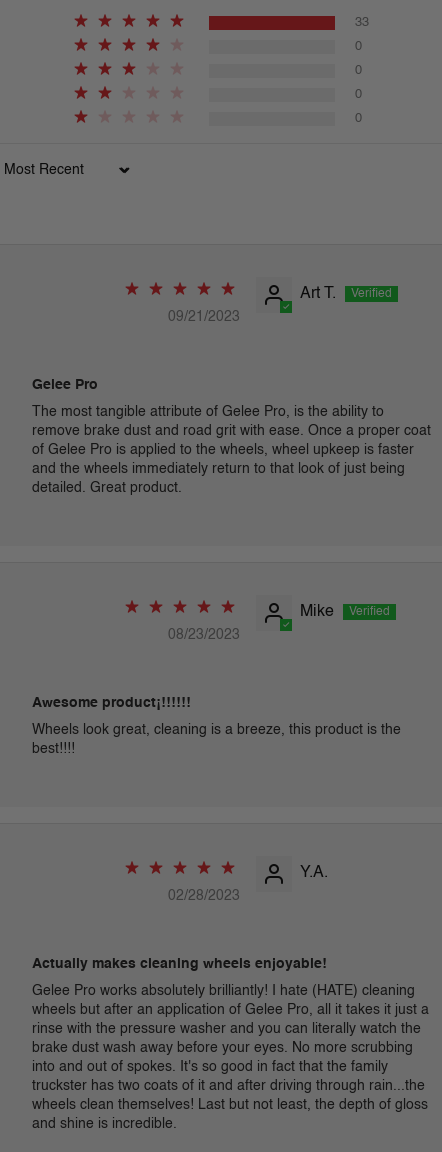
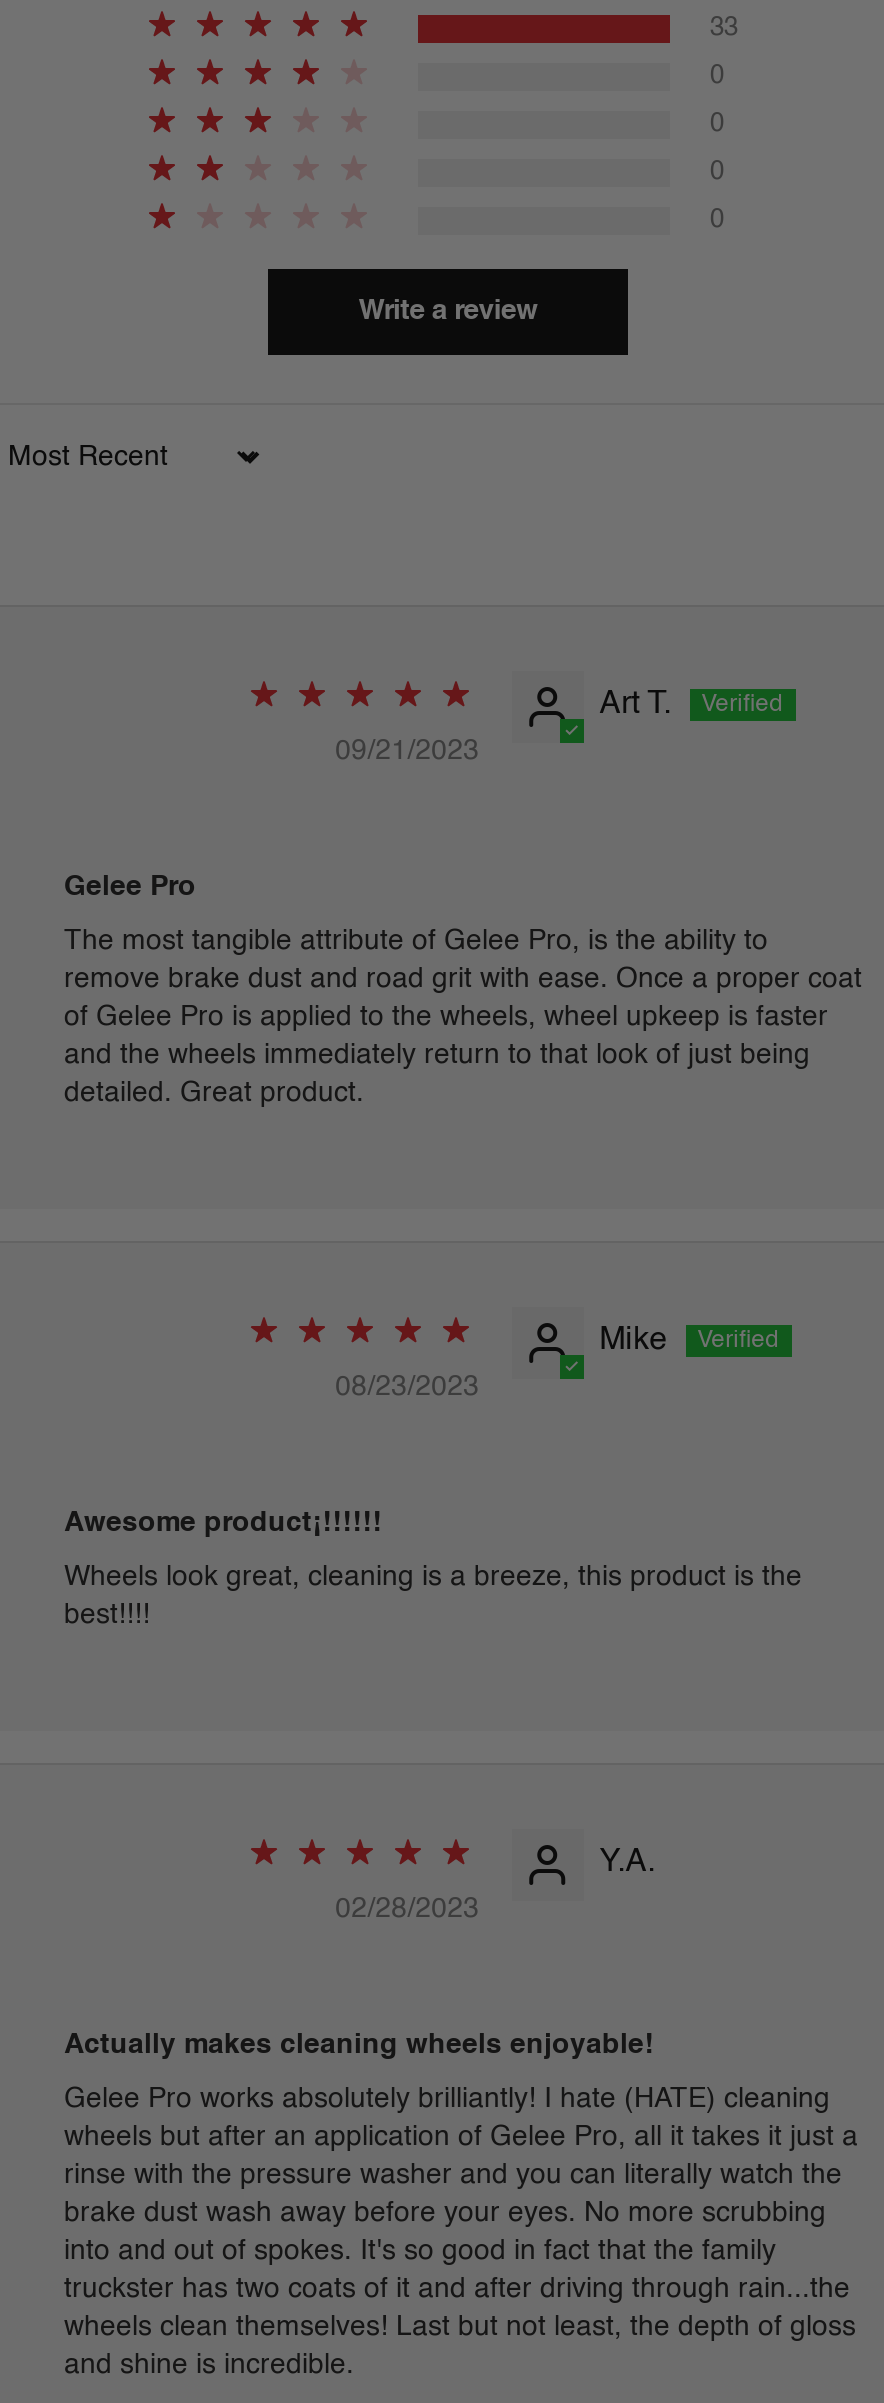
+ Write a review
